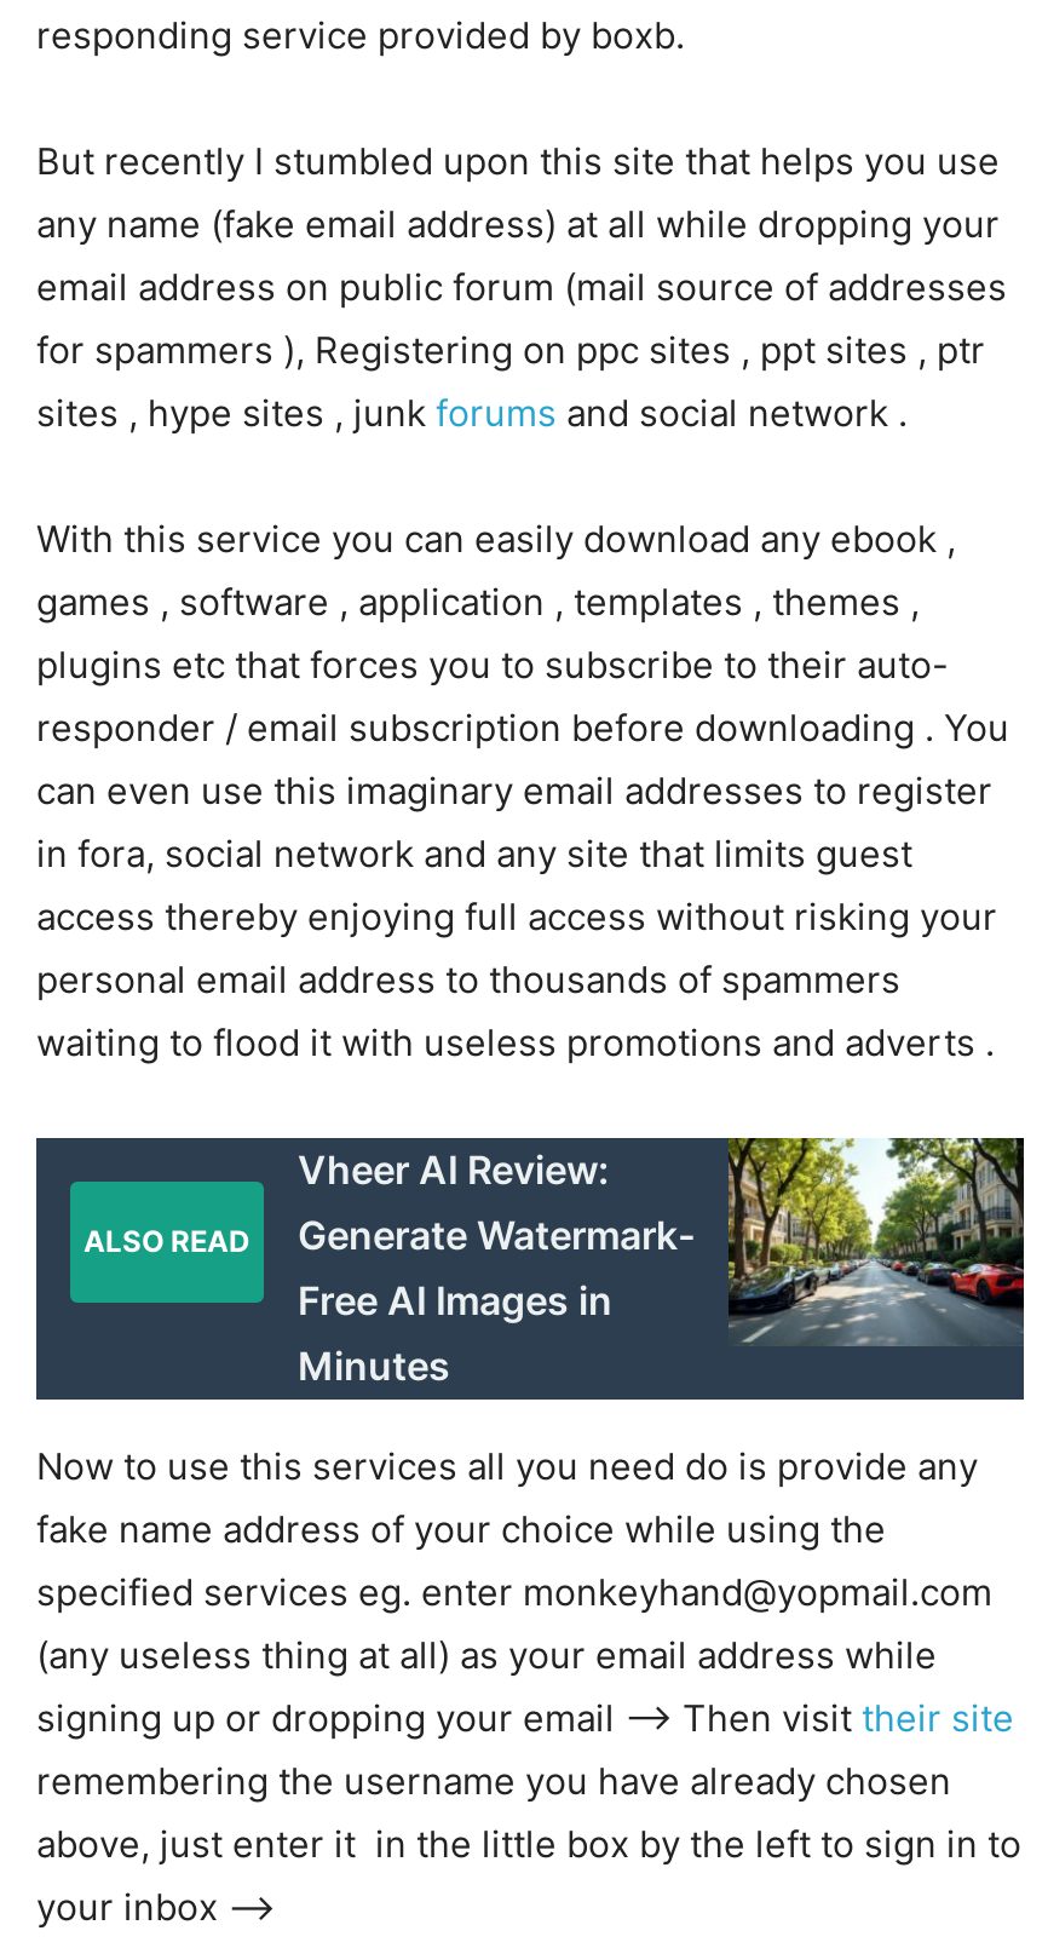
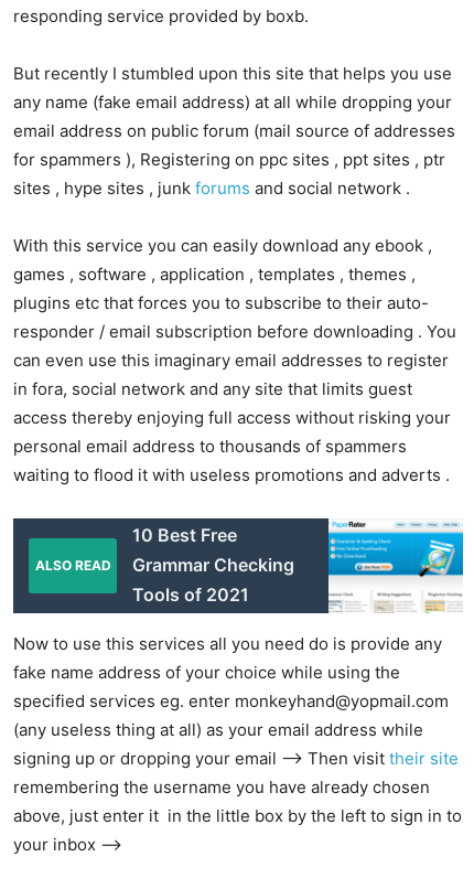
- [image]
- Vheer AI Review:
- Generate Watermark-
- Free AI Images in
- Minutes
+ [image]
+ 10 Best Free
+ Grammar Checking
+ Tools of 2021
